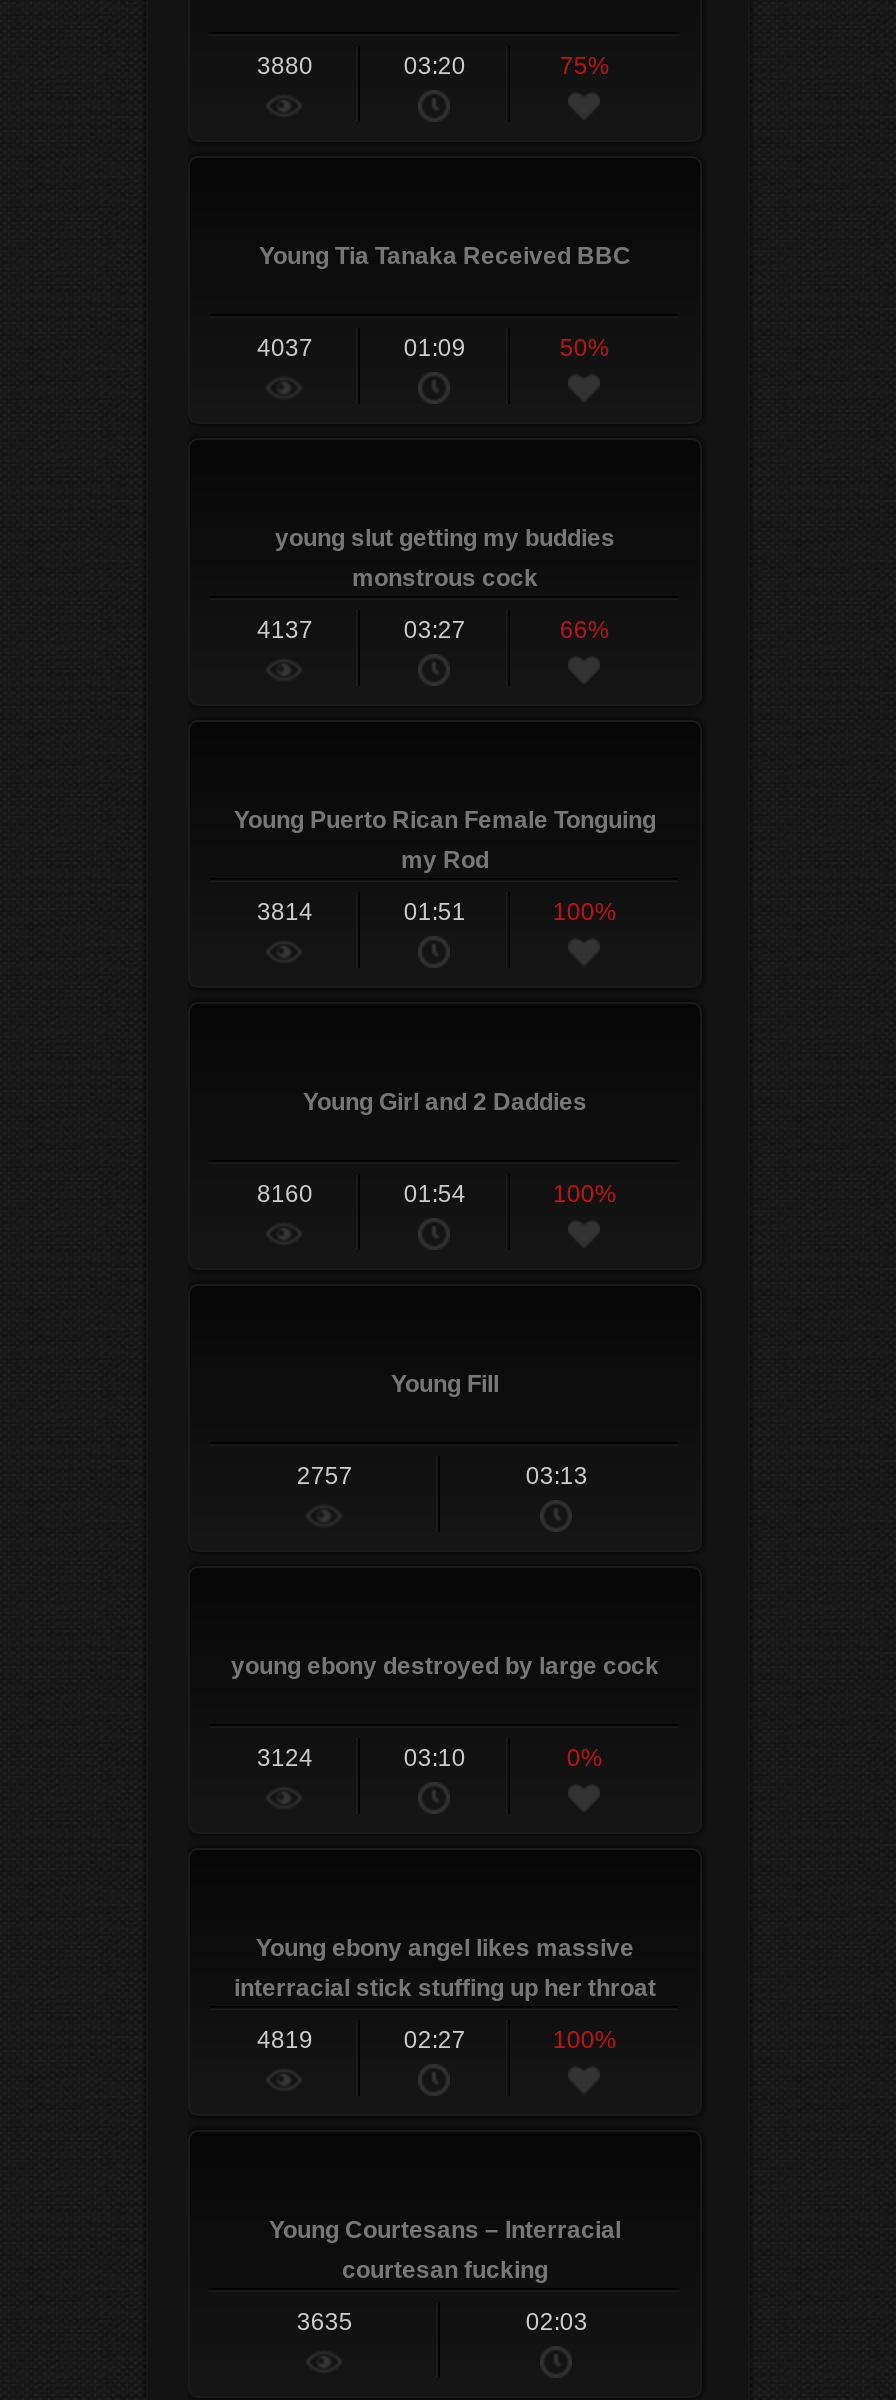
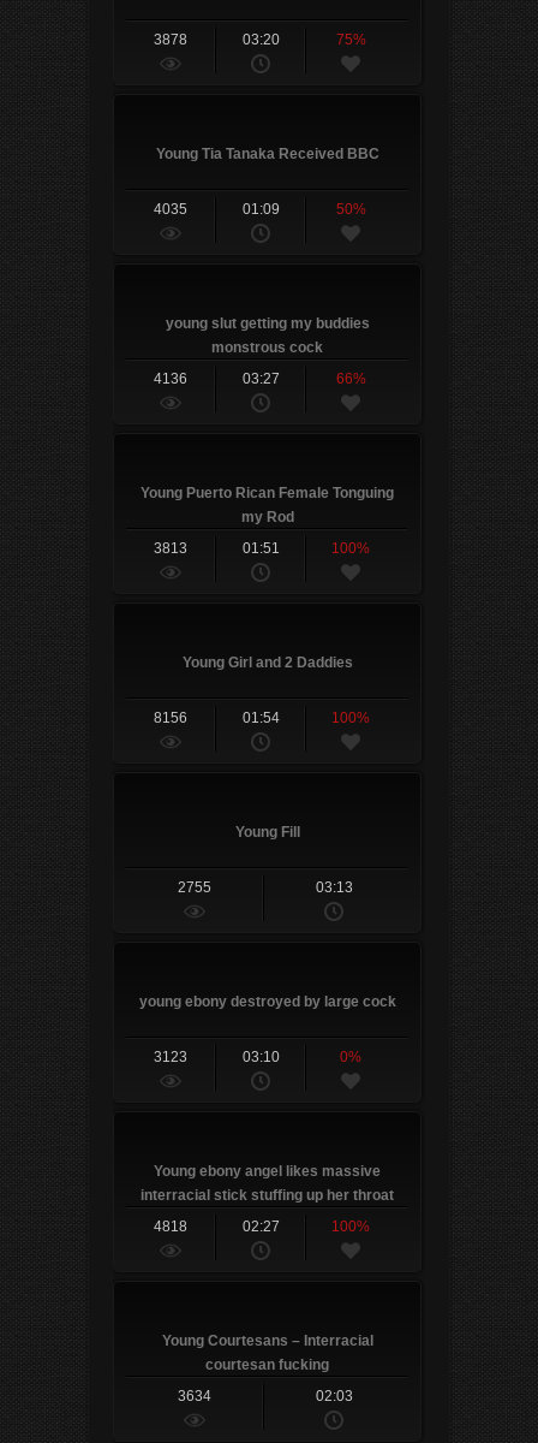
- 3880
+ 3878

- 4037
+ 4035

- 4137
+ 4136

- 3814
+ 3813

- 8160
+ 8156

- 2757
+ 2755

- 3124
+ 3123

- 4819
+ 4818

- 3635
+ 3634
